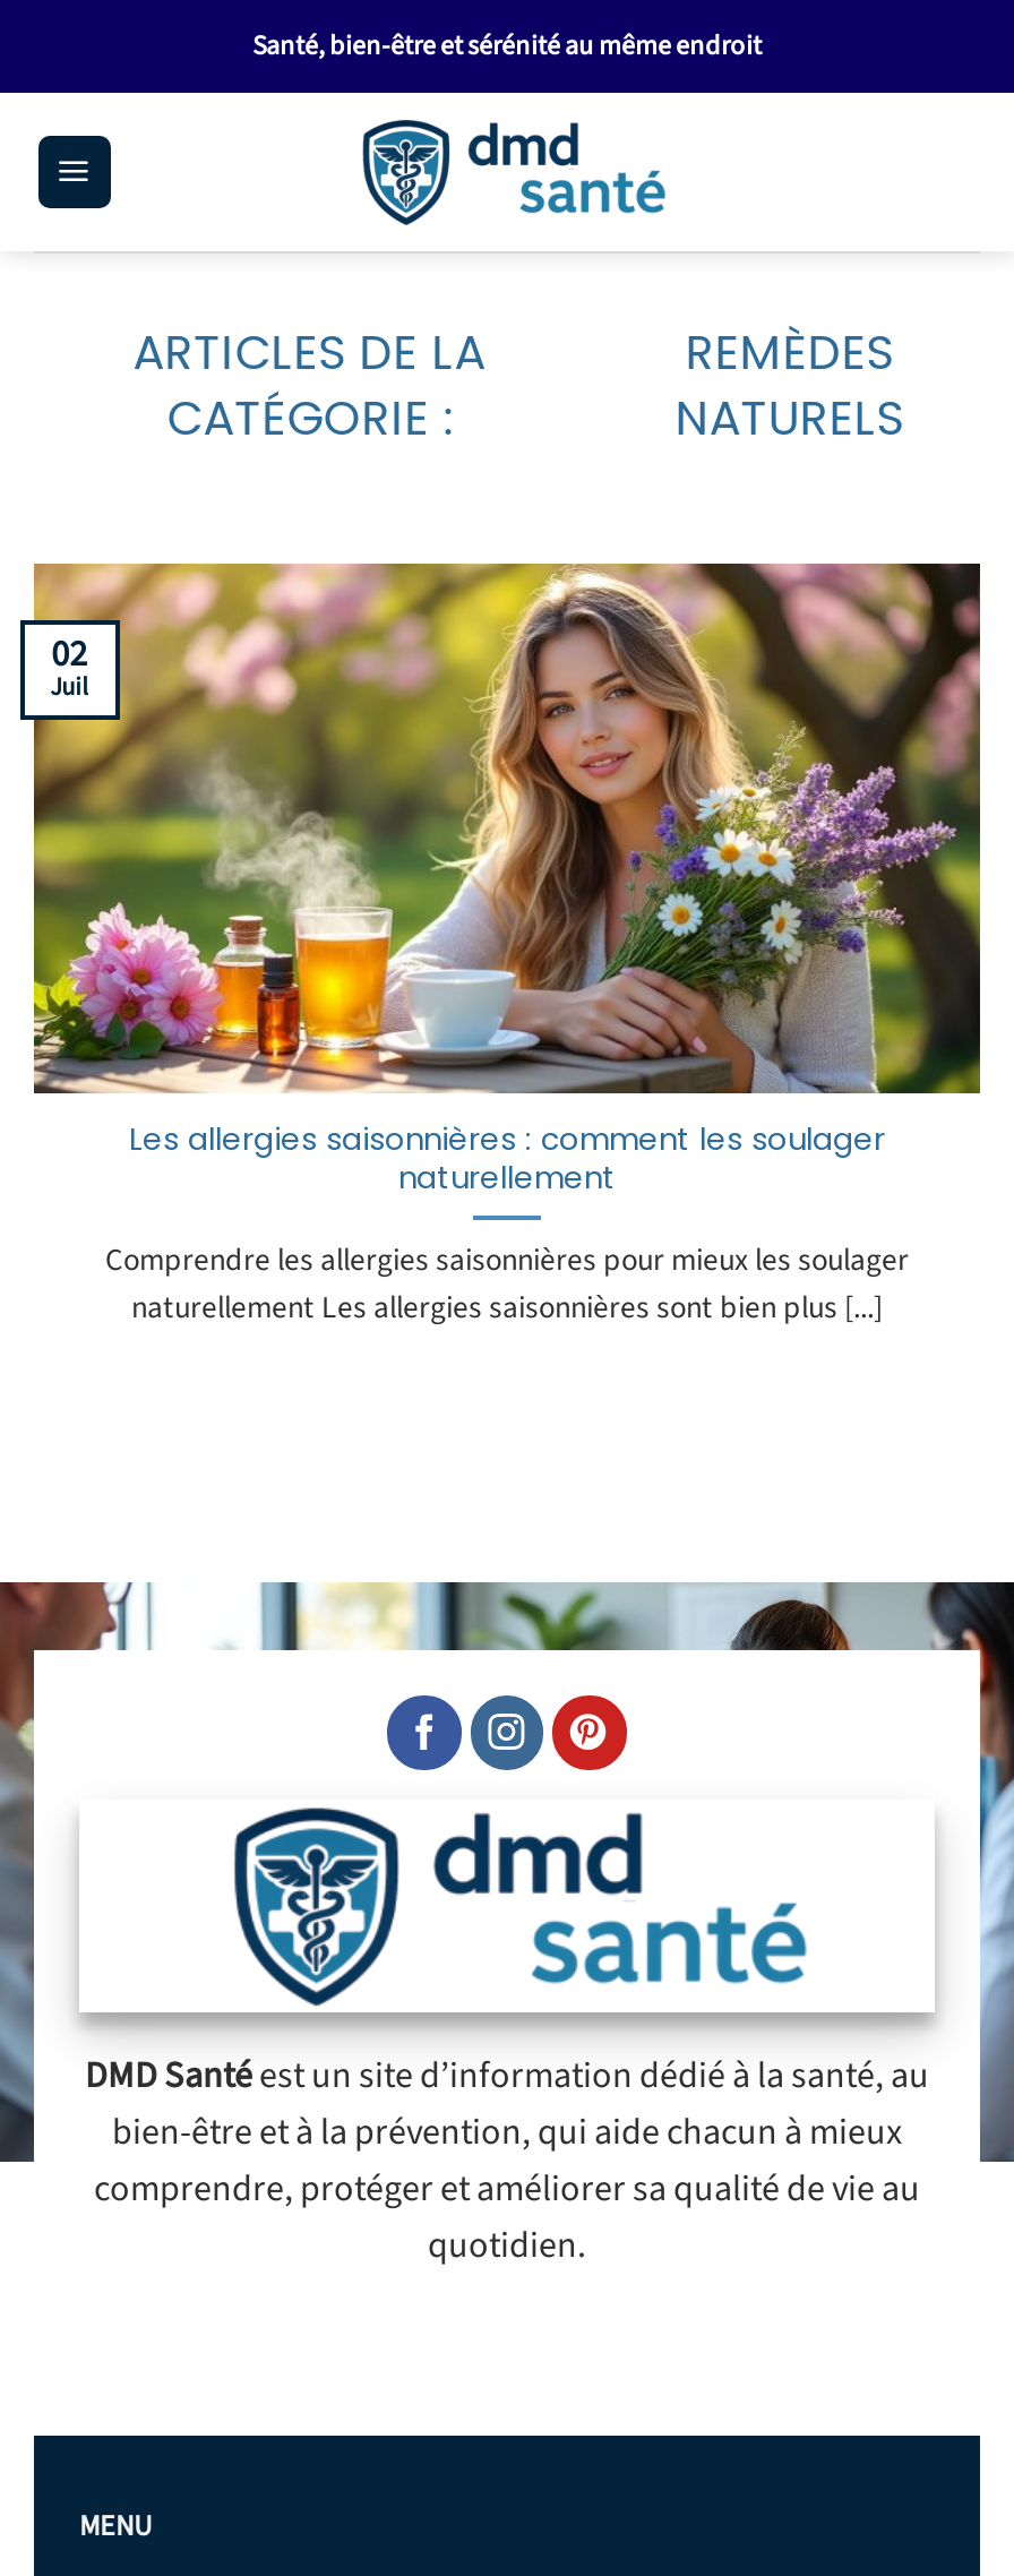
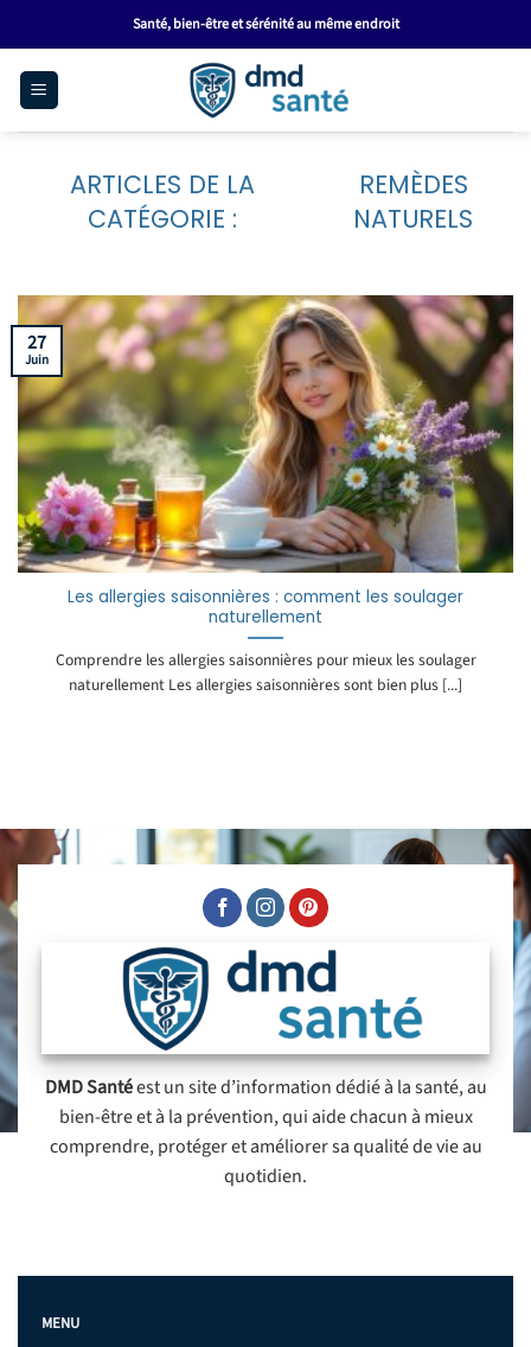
- 02
- Juil
+ 27
+ Juin
